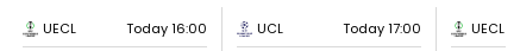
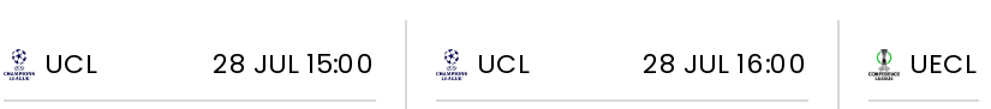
- UECL
- Today 16:00
+ UCL
+ 28 JUL 15:00

- Today 17:00
+ 28 JUL 16:00
